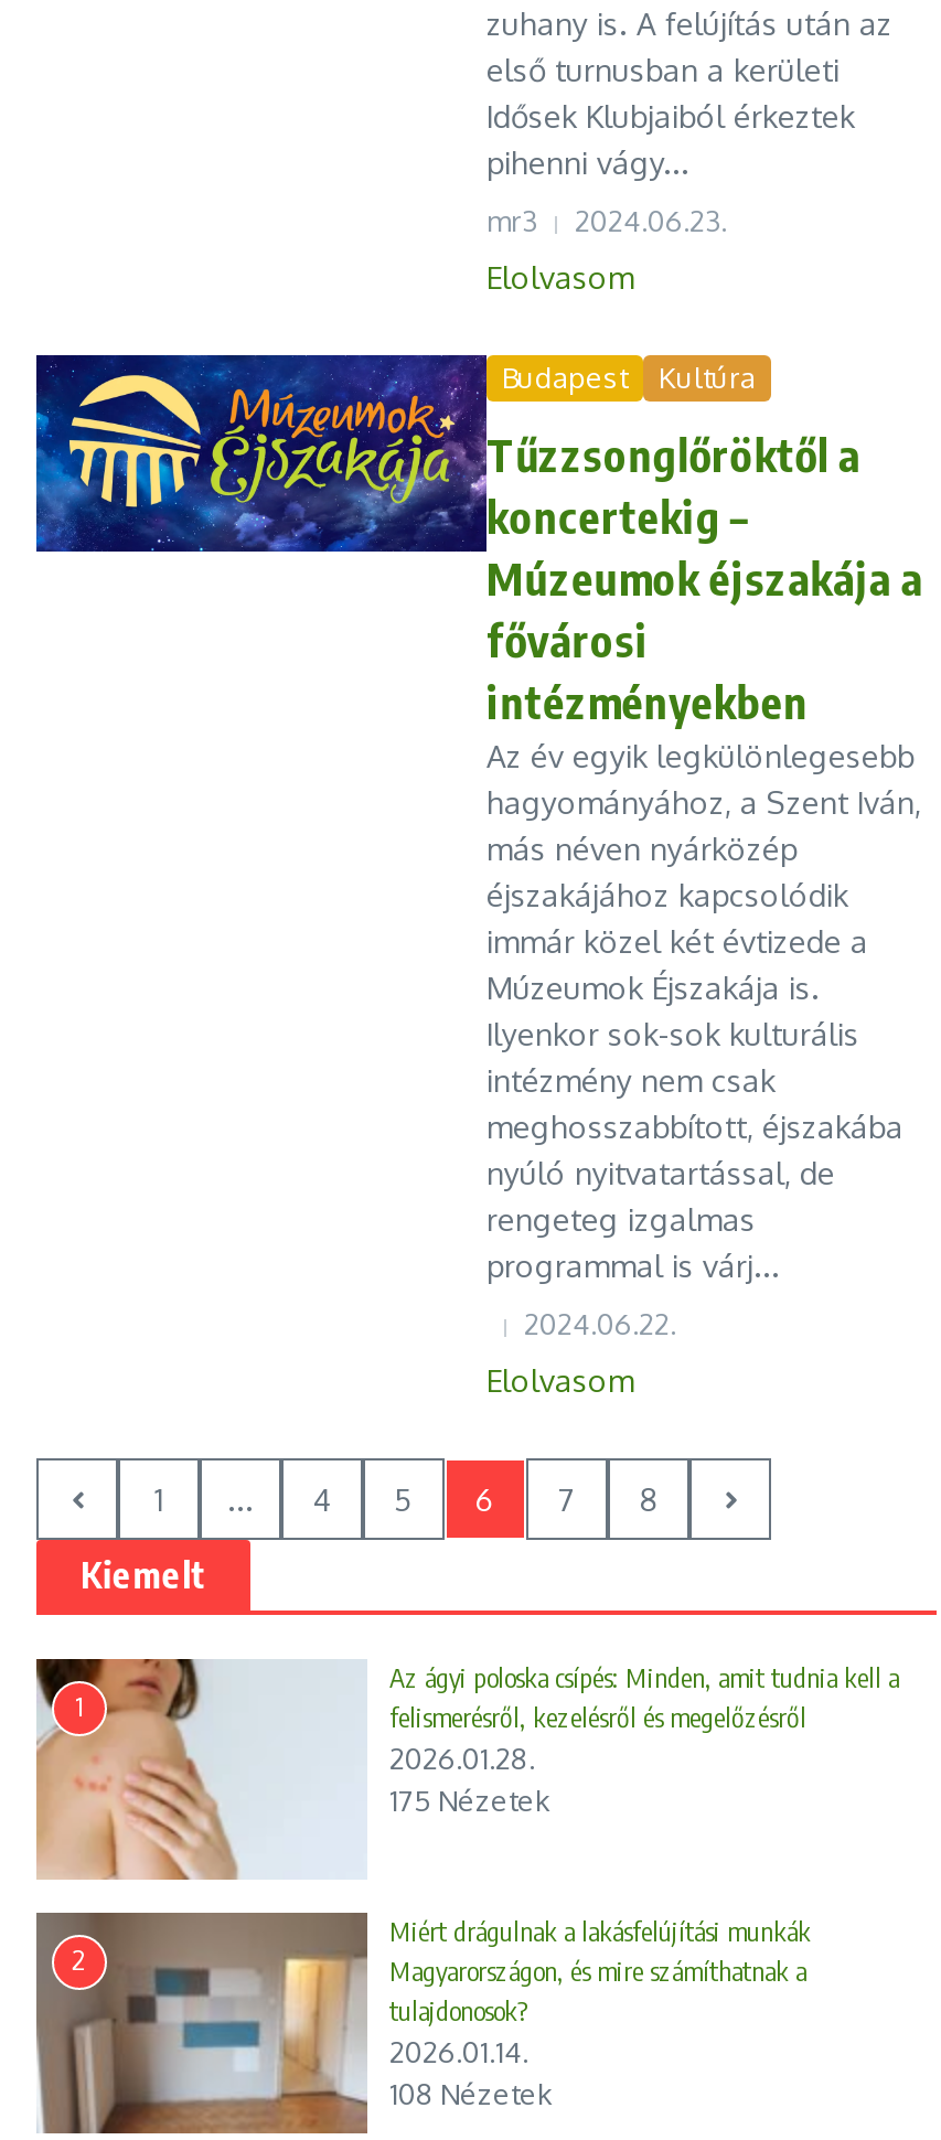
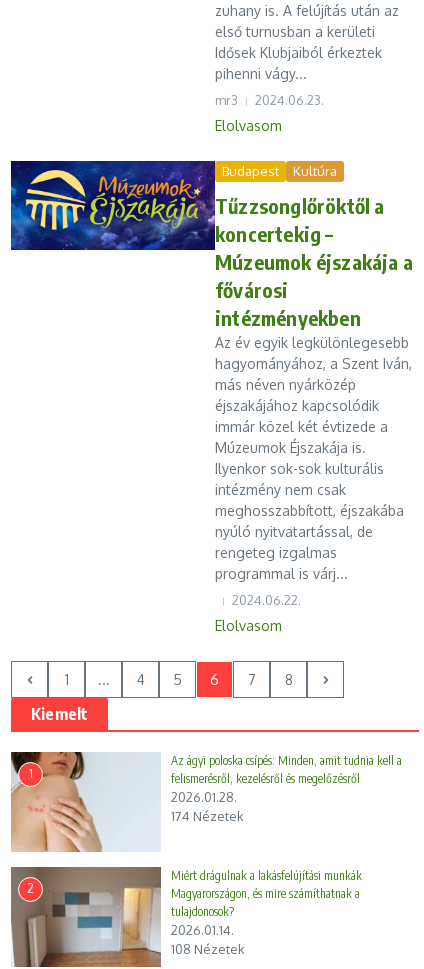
- 175 Nézetek
+ 174 Nézetek
